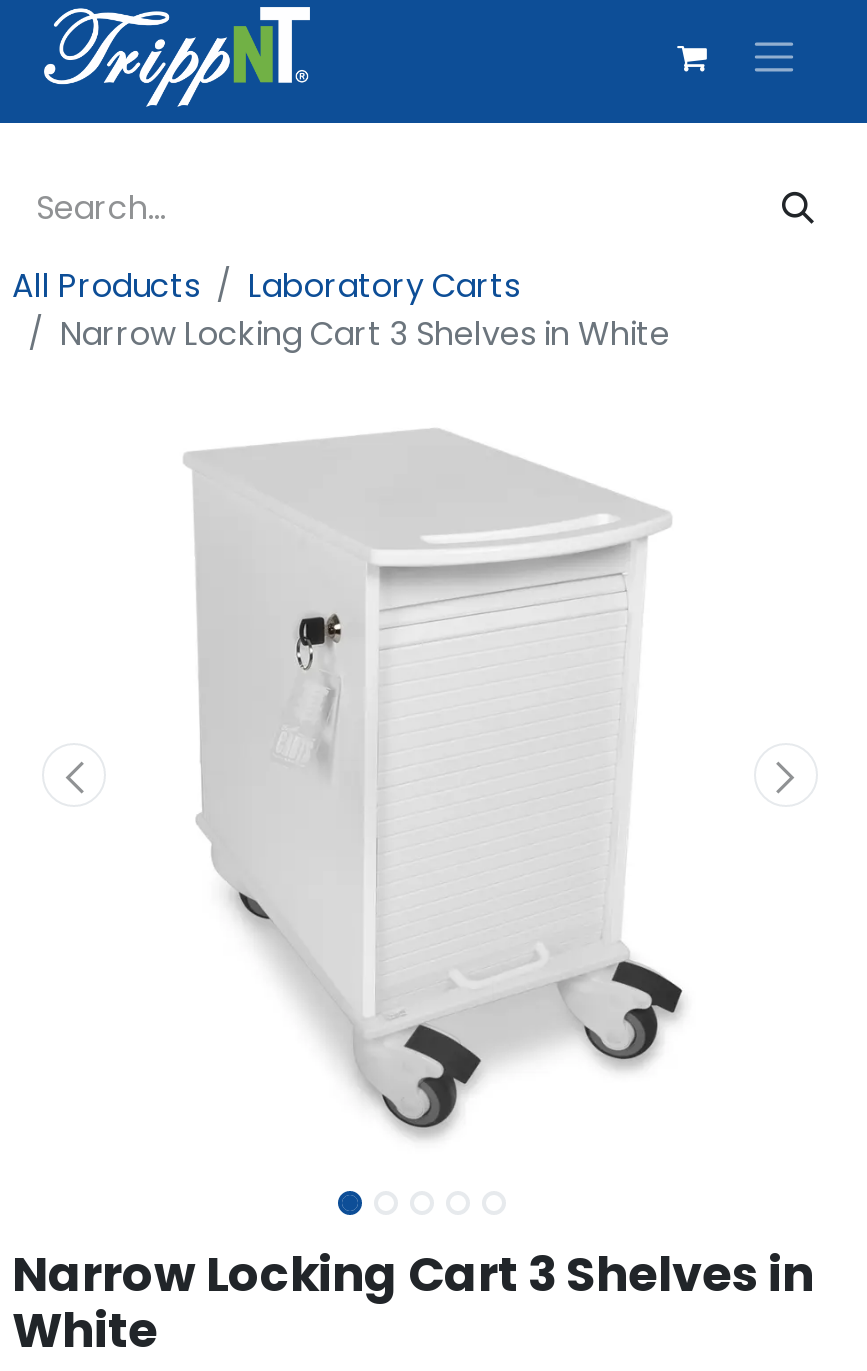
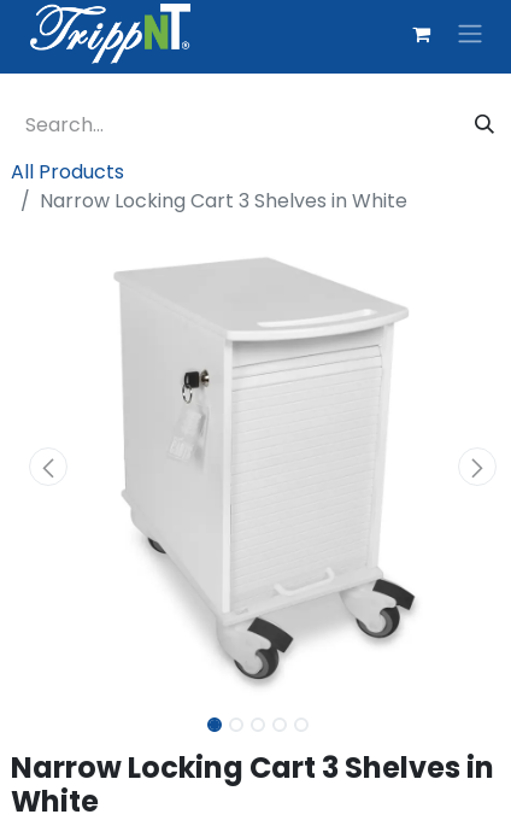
- Laboratory Carts
